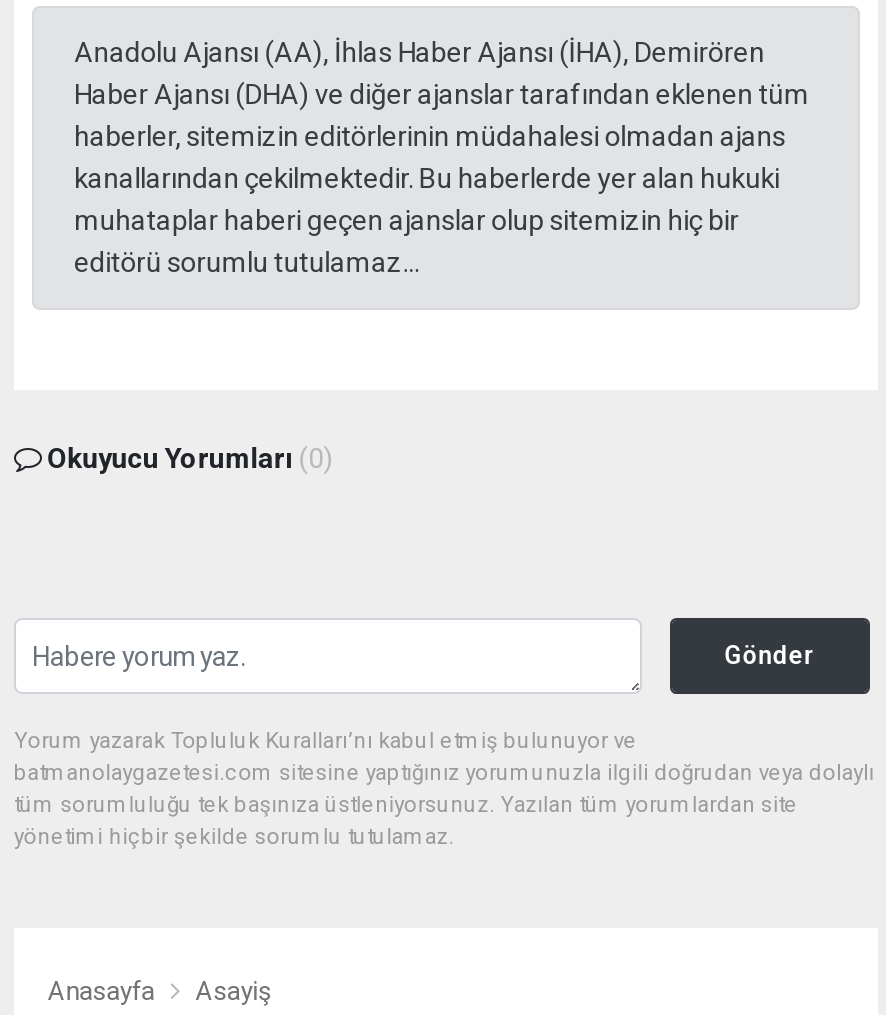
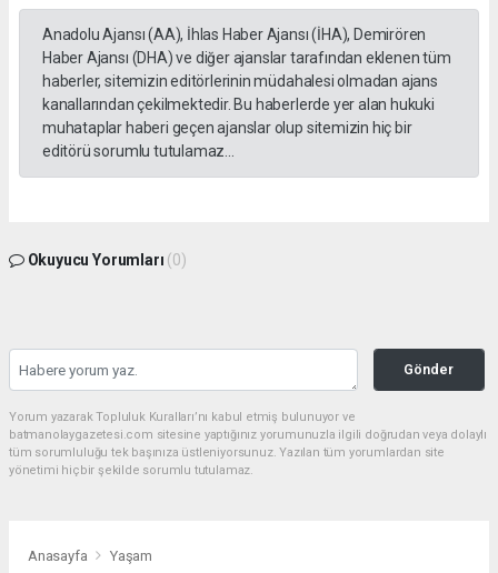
- Asayiş
+ Yaşam
